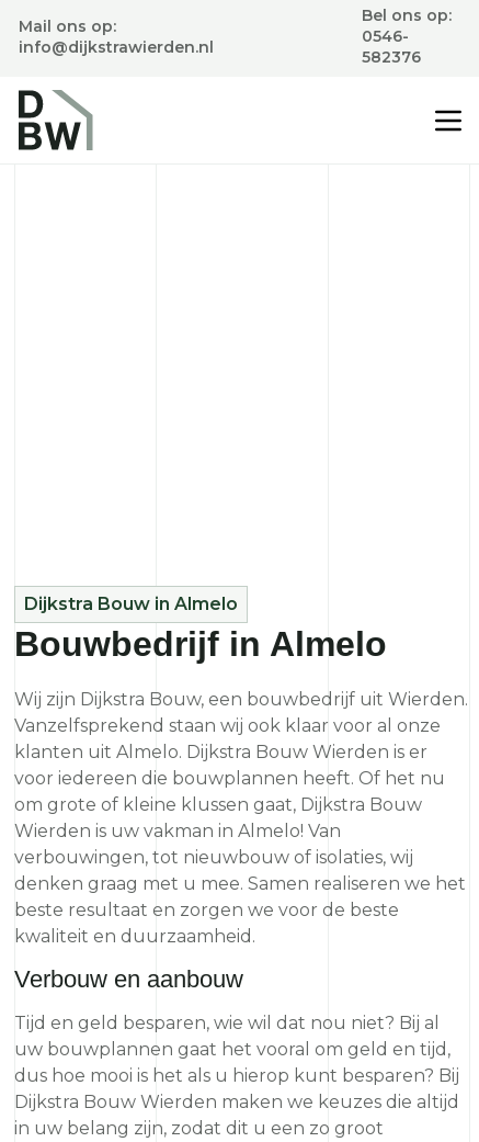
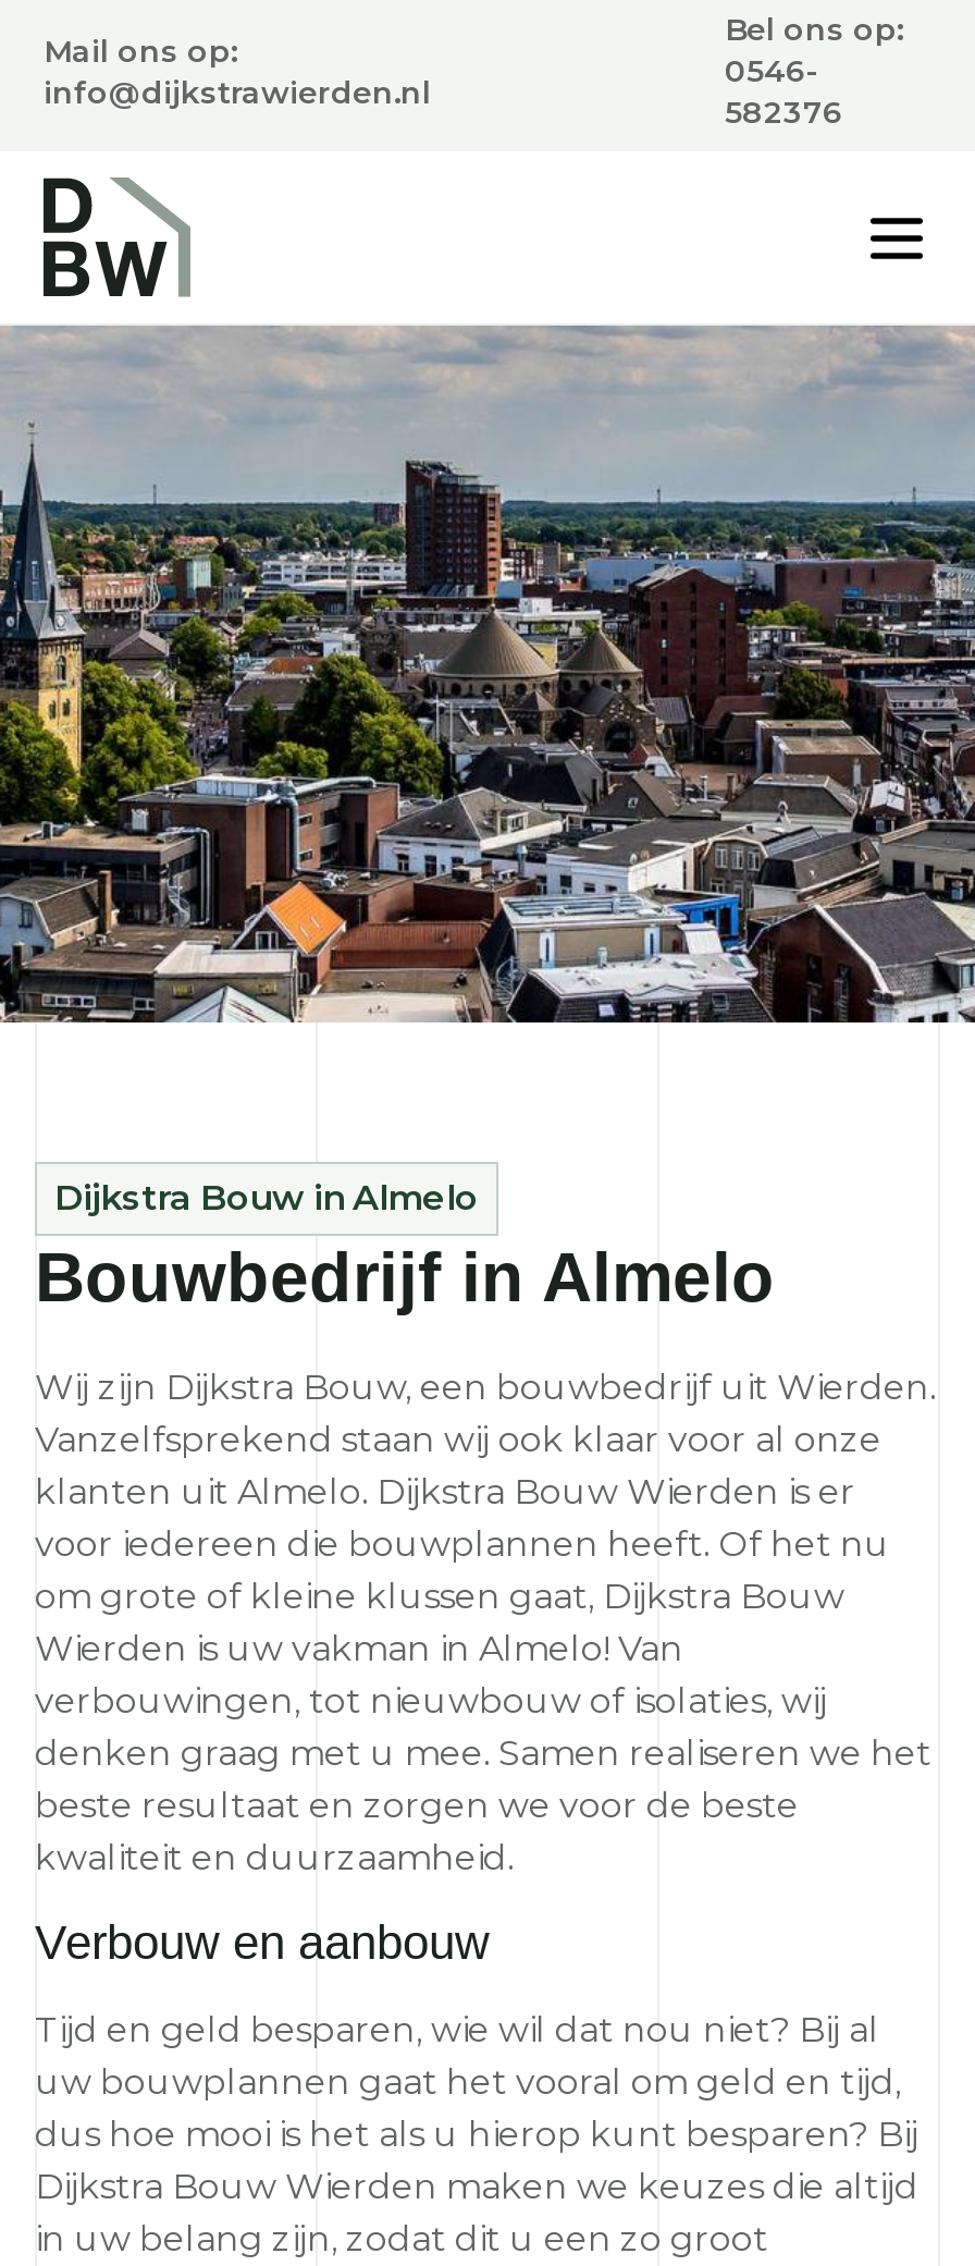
+ [image]
